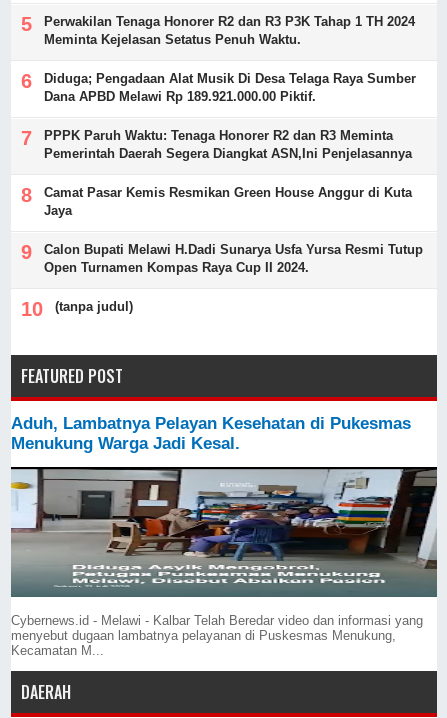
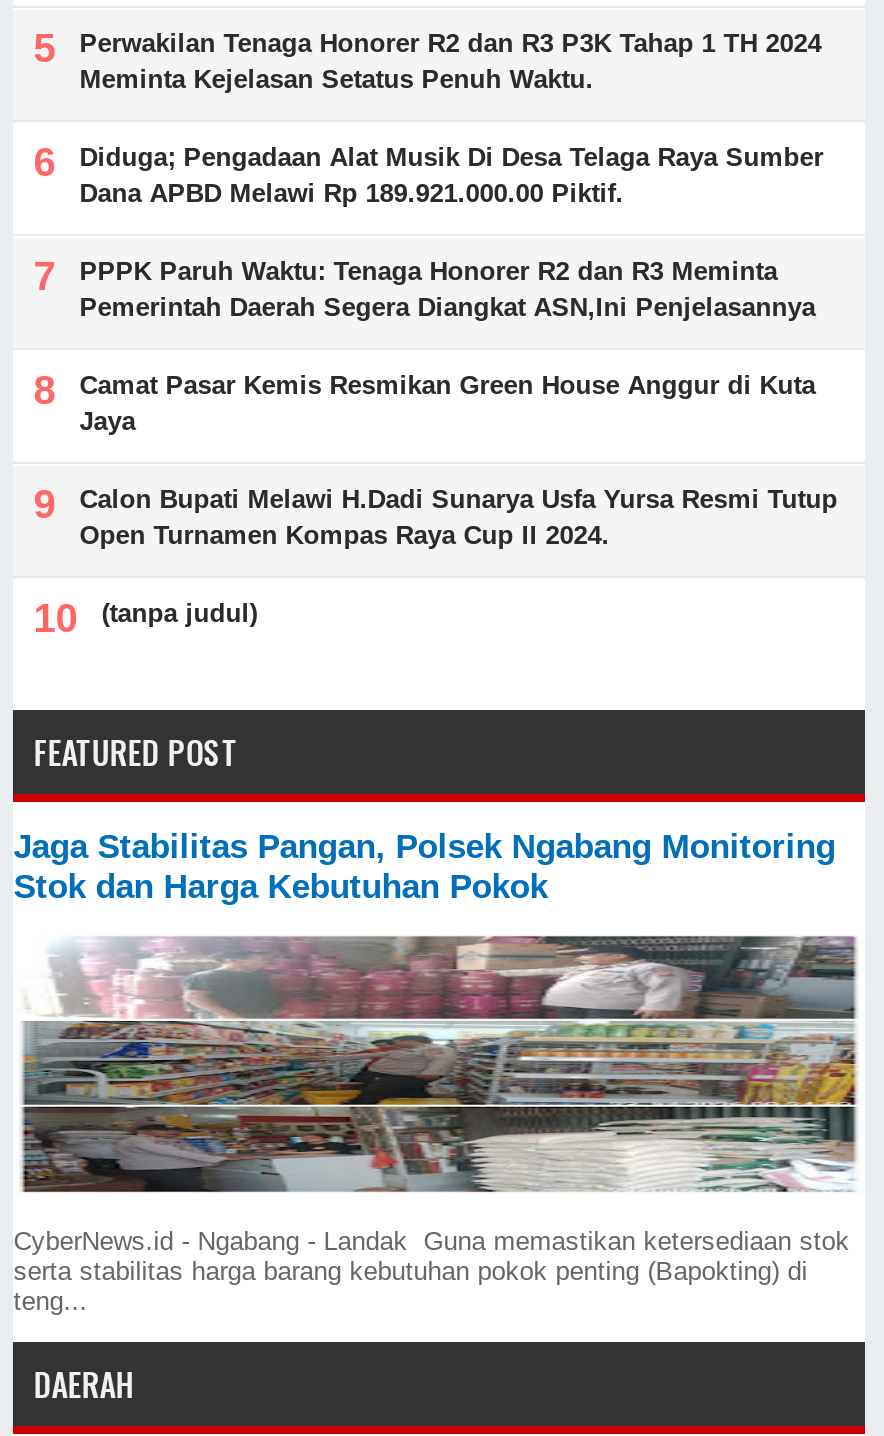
- Aduh, Lambatnya Pelayan Kesehatan di Pukesmas
- Menukung Warga Jadi Kesal.
+ Jaga Stabilitas Pangan, Polsek Ngabang Monitoring
+ Stok dan Harga Kebutuhan Pokok

- [image]
- Cybernews.id - Melawi - Kalbar Telah Beredar video dan informasi yang
- menyebut dugaan lambatnya pelayanan di Puskesmas Menukung,
- Kecamatan M...
+ [image]
+ CyberNews.id - Ngabang - Landak Guna memastikan ketersediaan stok
+ serta stabilitas harga barang kebutuhan pokok penting (Bapokting) di
+ teng...
